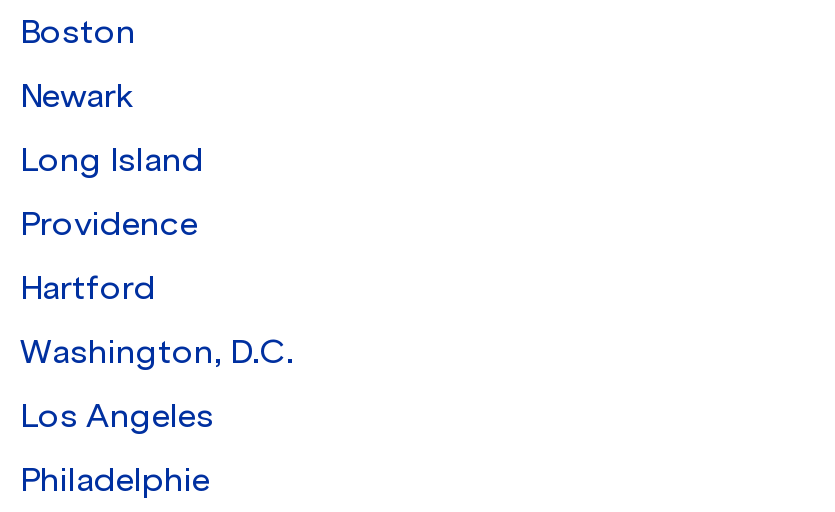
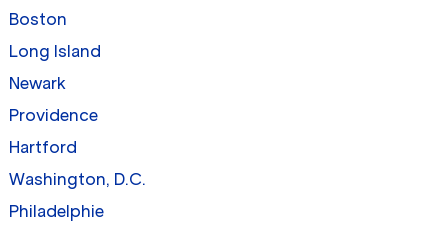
moved down: Newark

- Los Angeles
